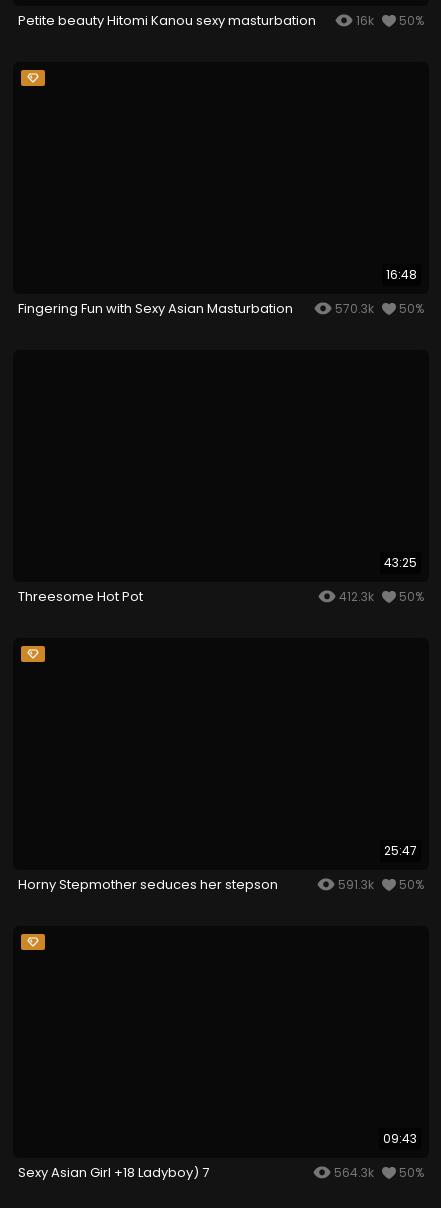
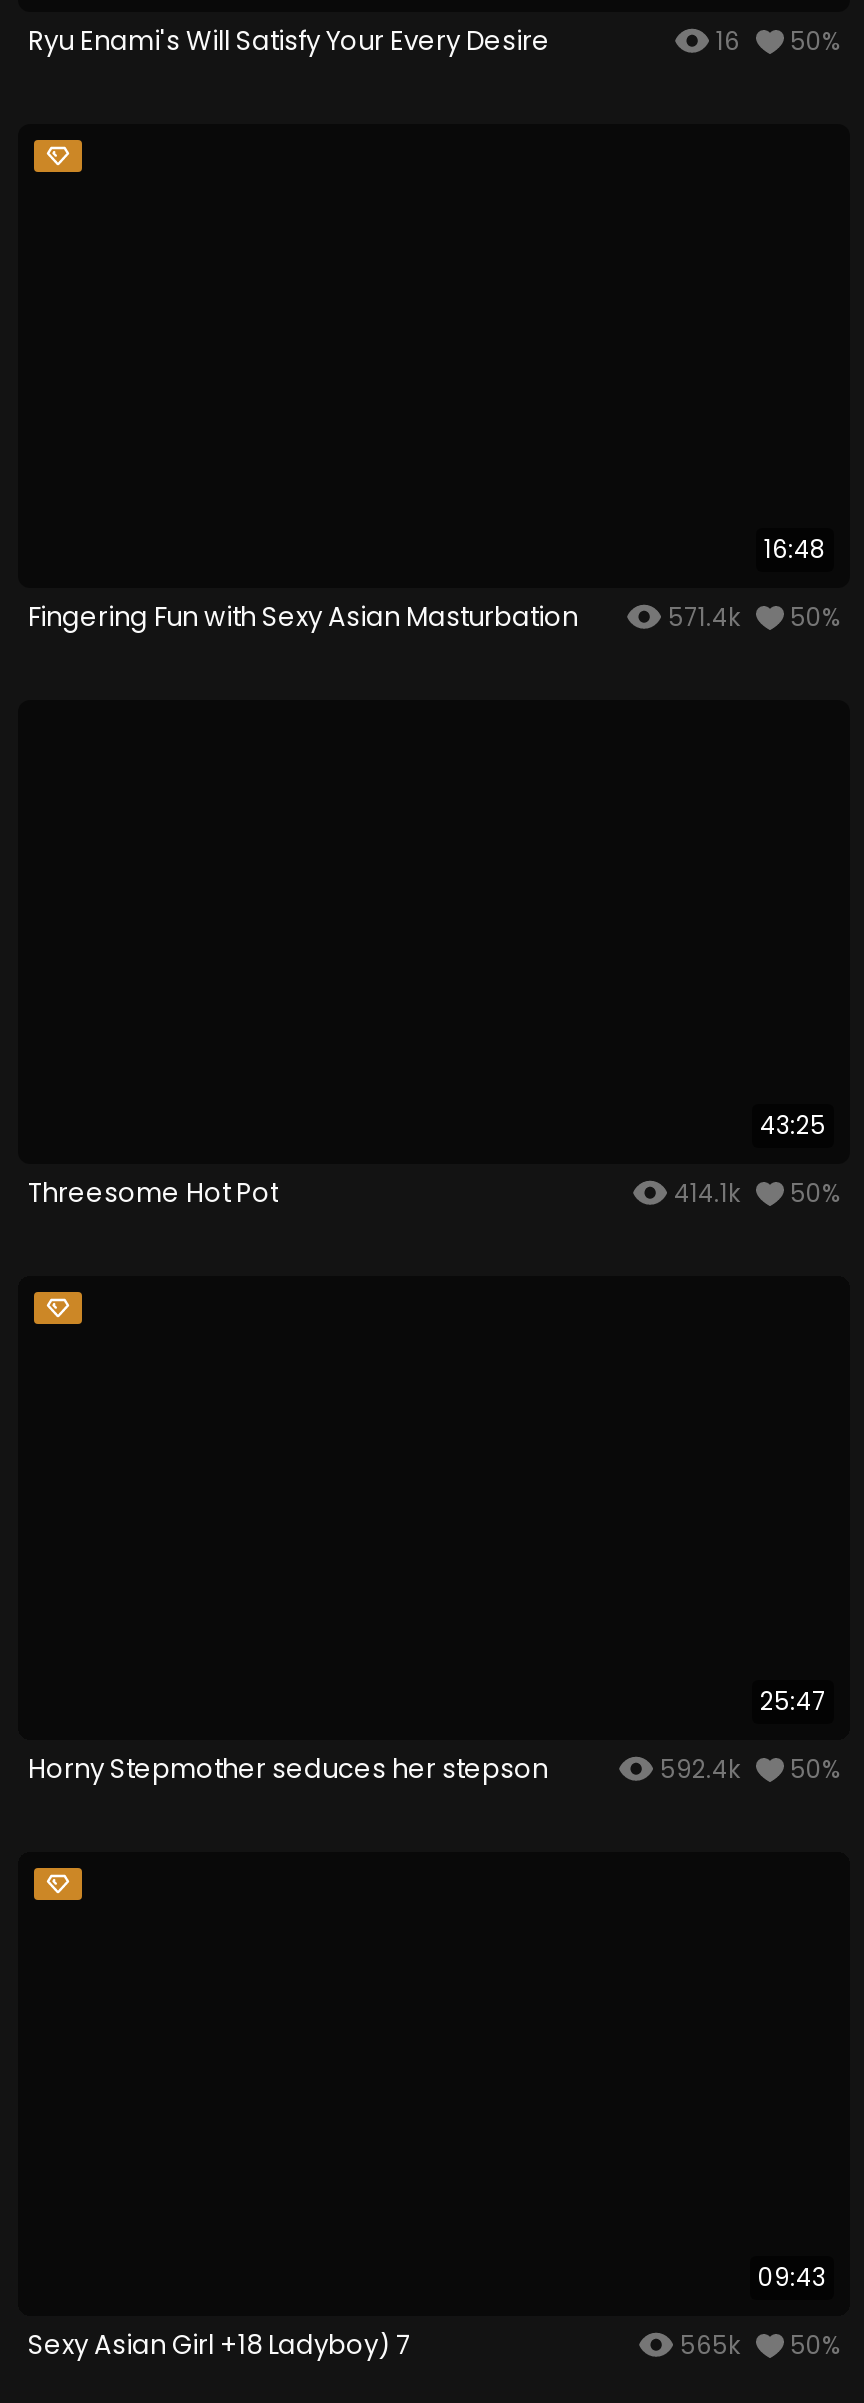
- Petite beauty Hitomi Kanou sexy masturbation
- 16k
+ Ryu Enami's Will Satisfy Your Every Desire
+ 16

- 570.3k 50%
+ 571.4k 50%

- 412.3k 50%
+ 414.1k 50%

- 591.3k 50%
+ 592.4k 50%

- 564.3k 50%
+ 565k 50%
